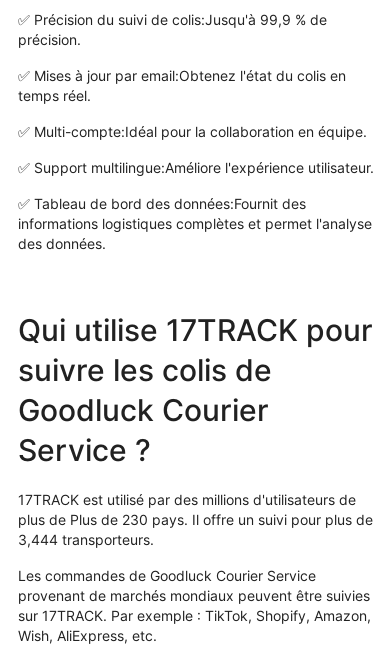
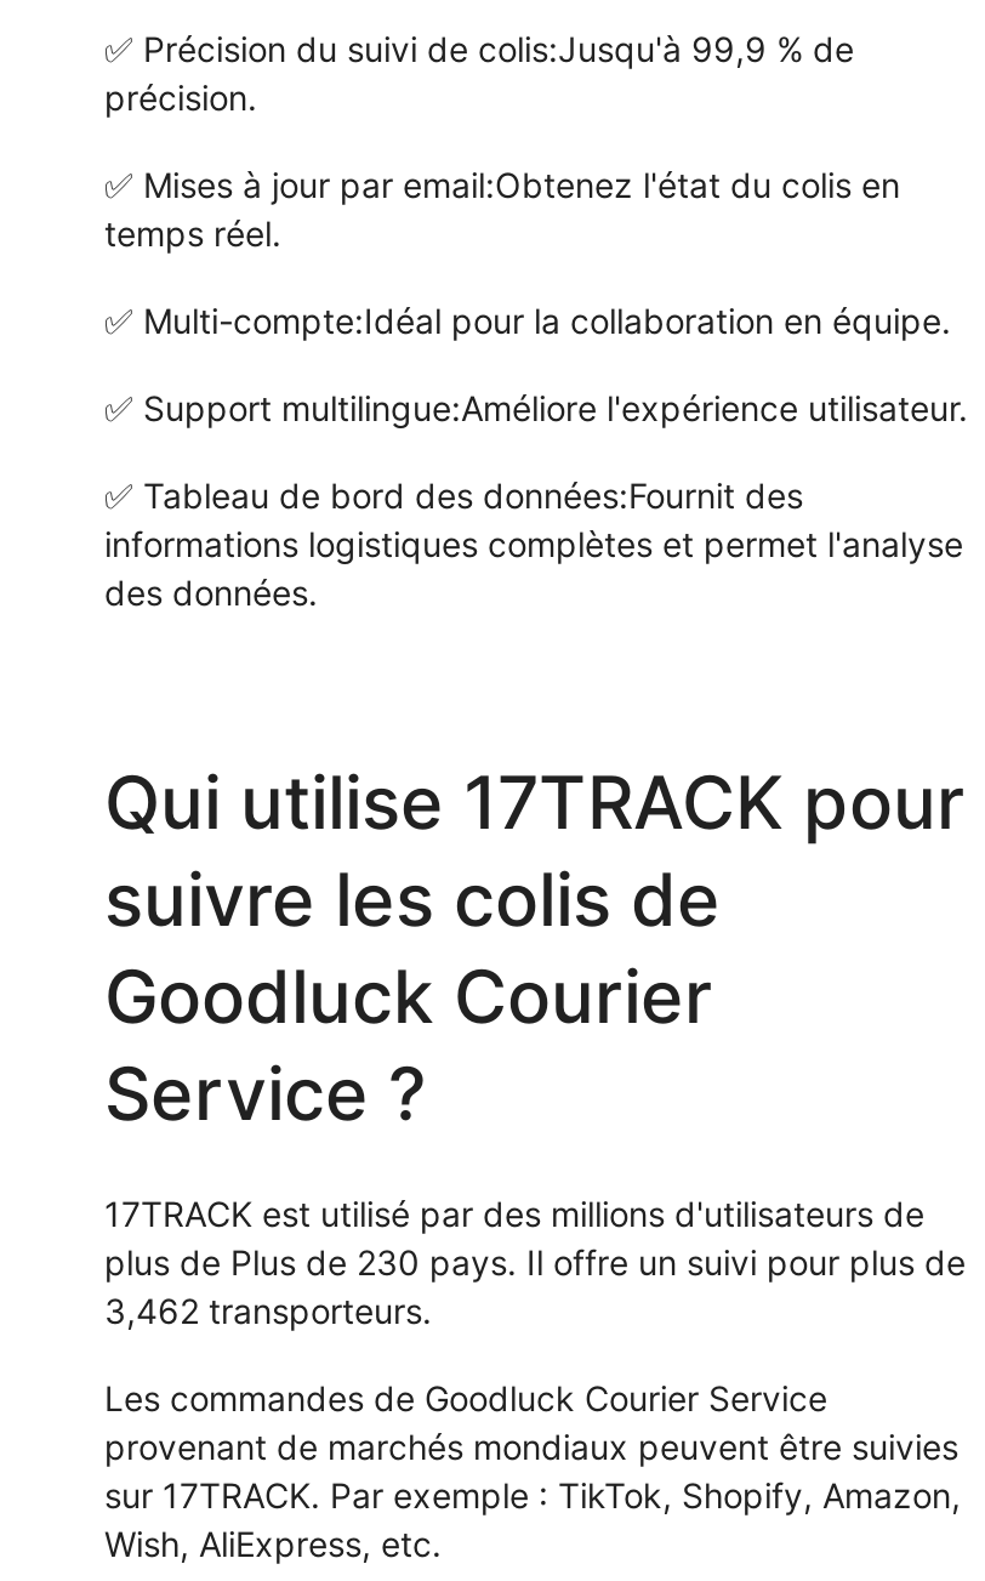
- 3,444 transporteurs.
+ 3,462 transporteurs.
